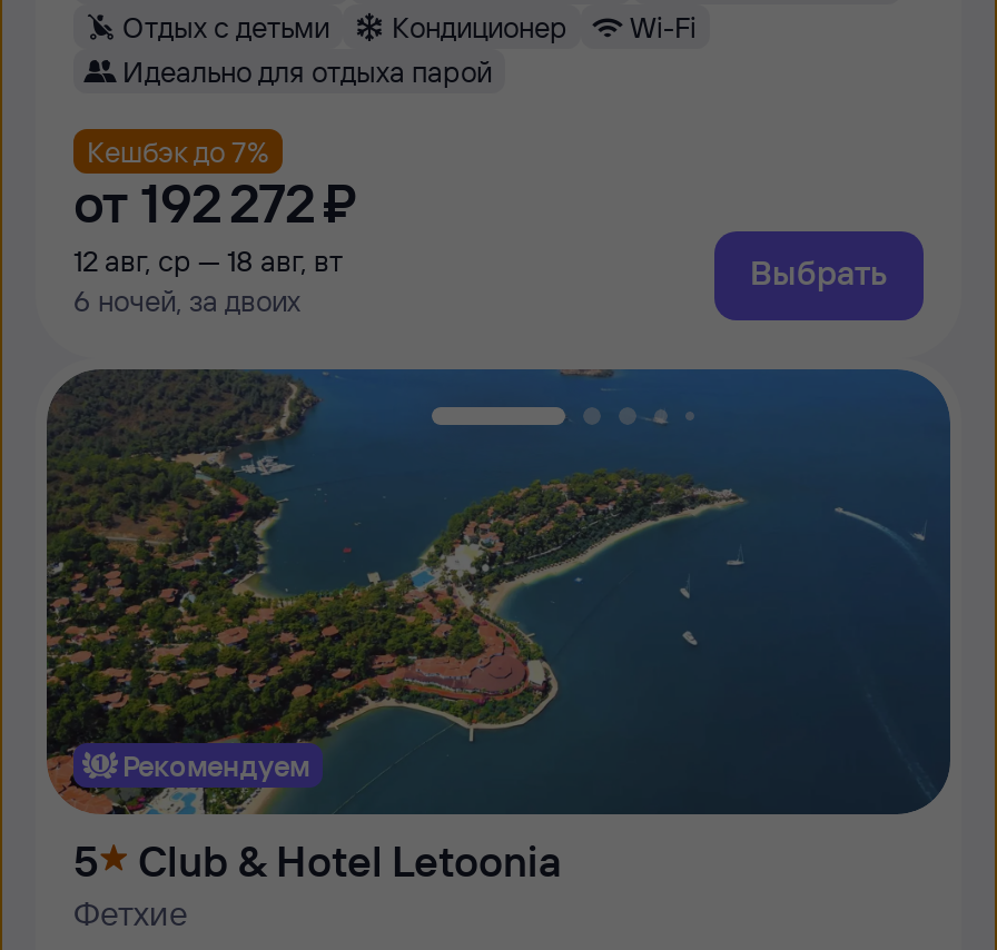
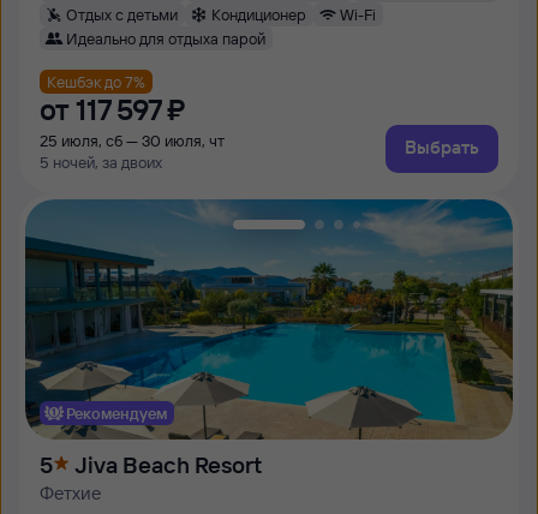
- от192 272 ₽
- 12 авг, ср — 18 авг, вт
- 6 ночей, за двоих
+ от117 597 ₽
+ 25 июля, сб — 30 июля, чт
+ 5 ночей, за двоих

- [image]
- Club & Hotel Letoonia
+ [image]
+ Jiva Beach Resort
